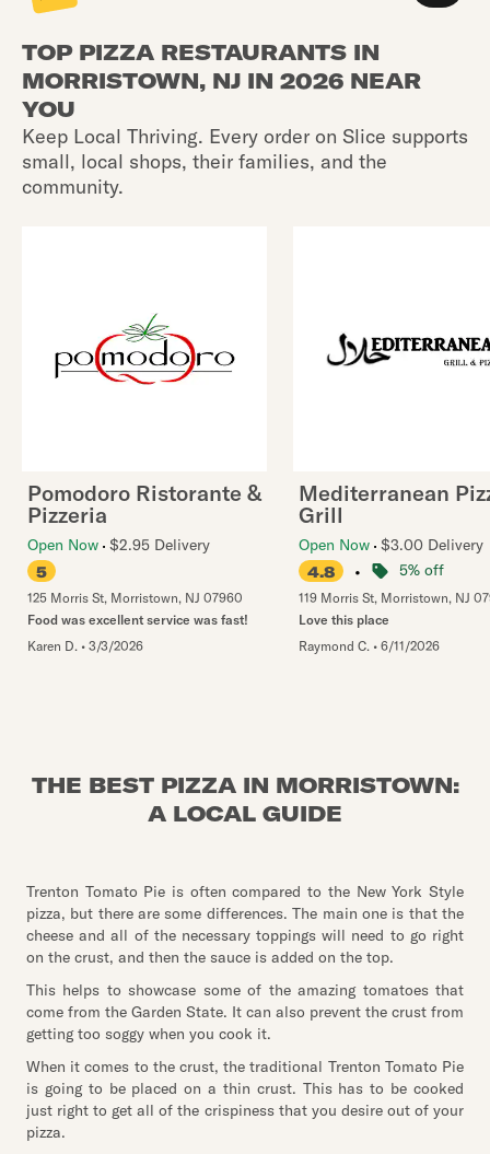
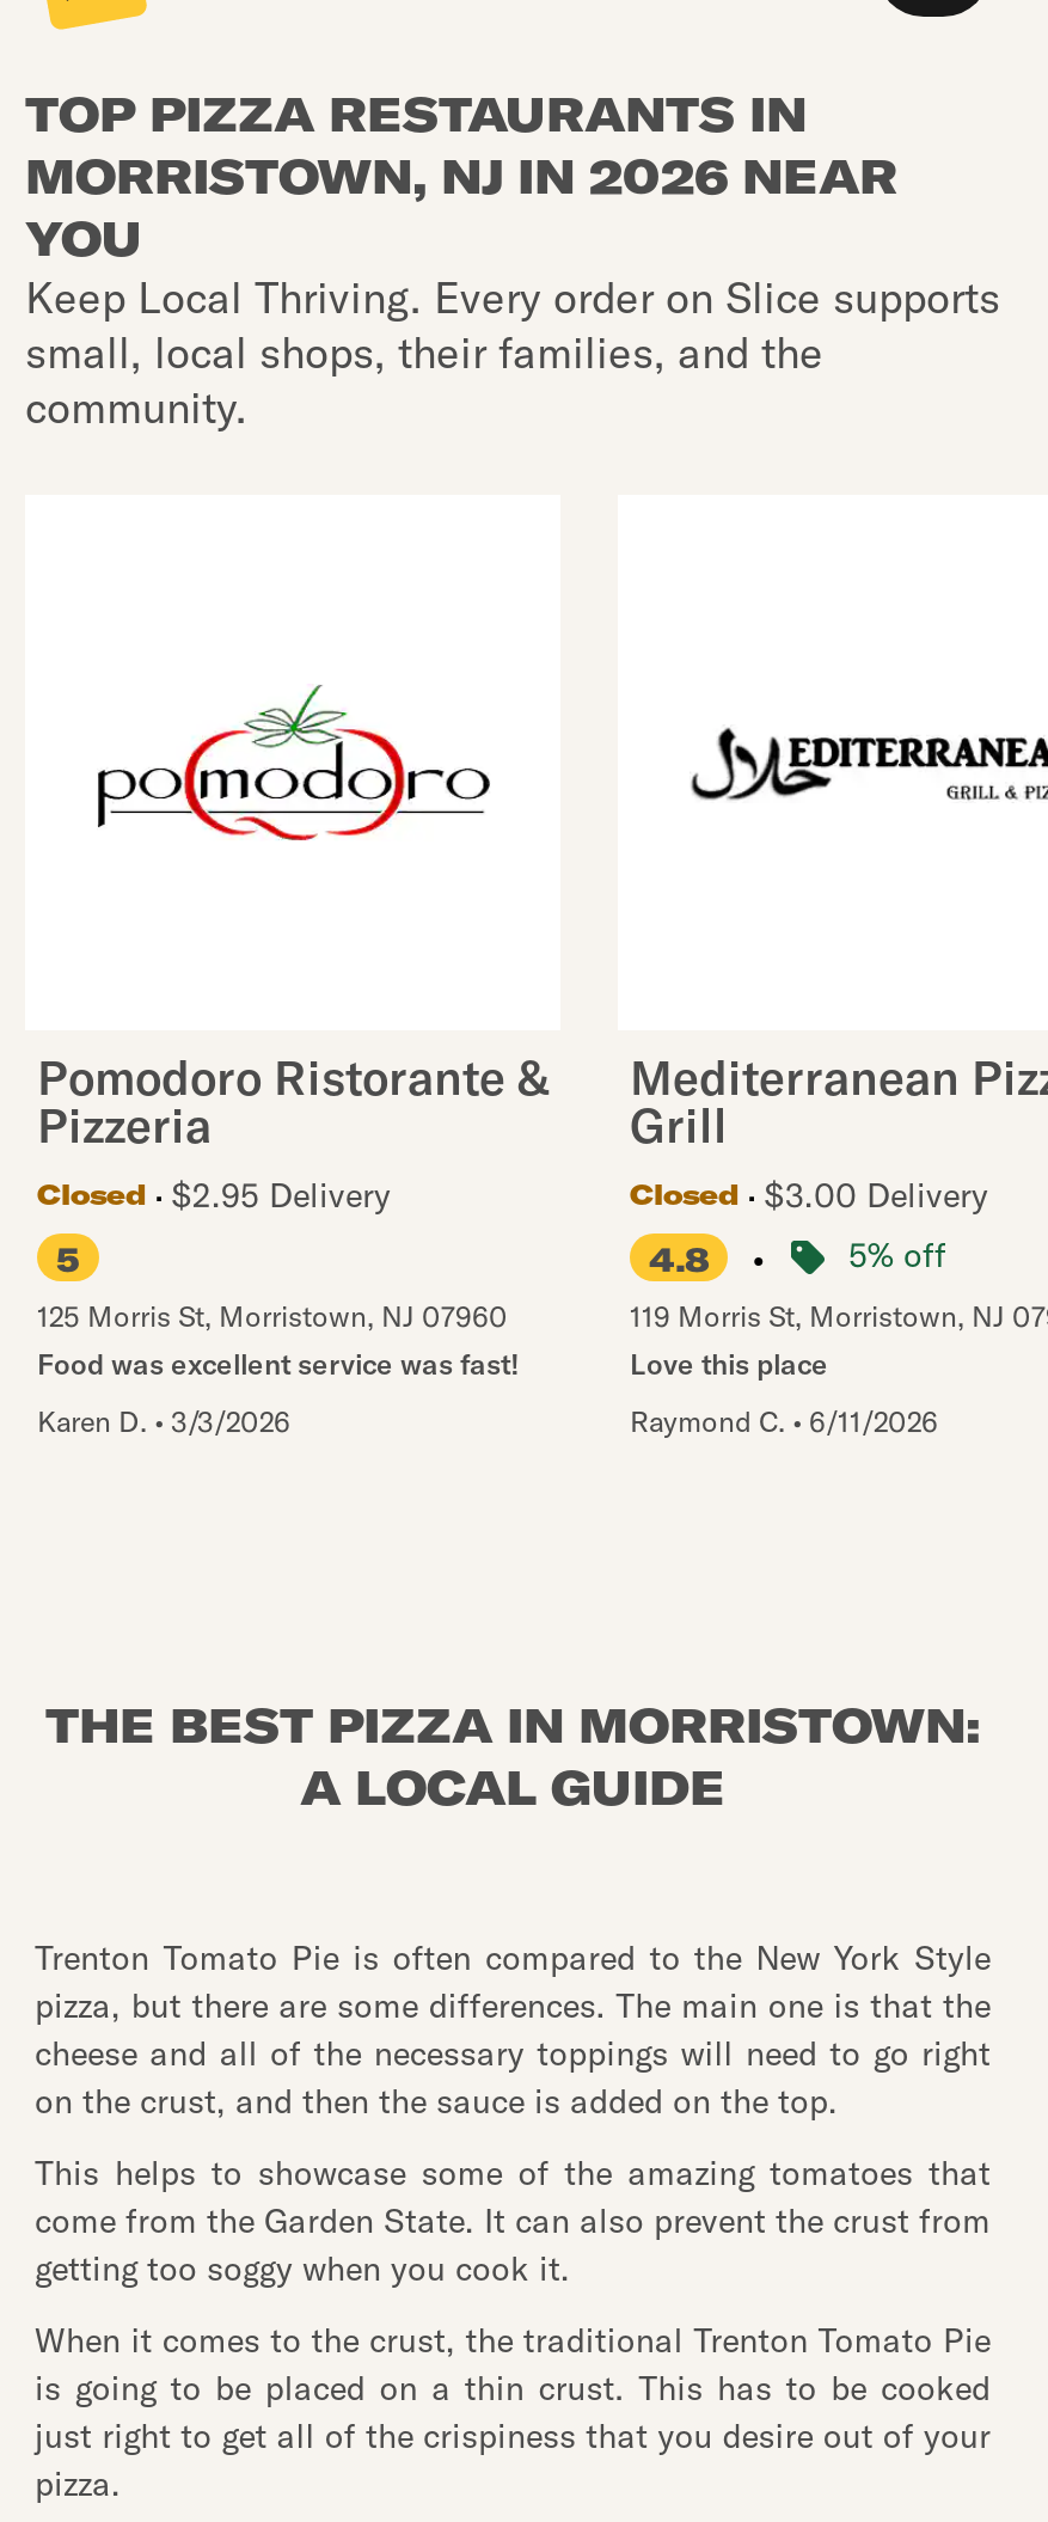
- Open Now $2.95 Delivery
+ Closed
+ $2.95 Delivery

- Open Now $3.00 Delivery
+ Closed
+ $3.00 Delivery
